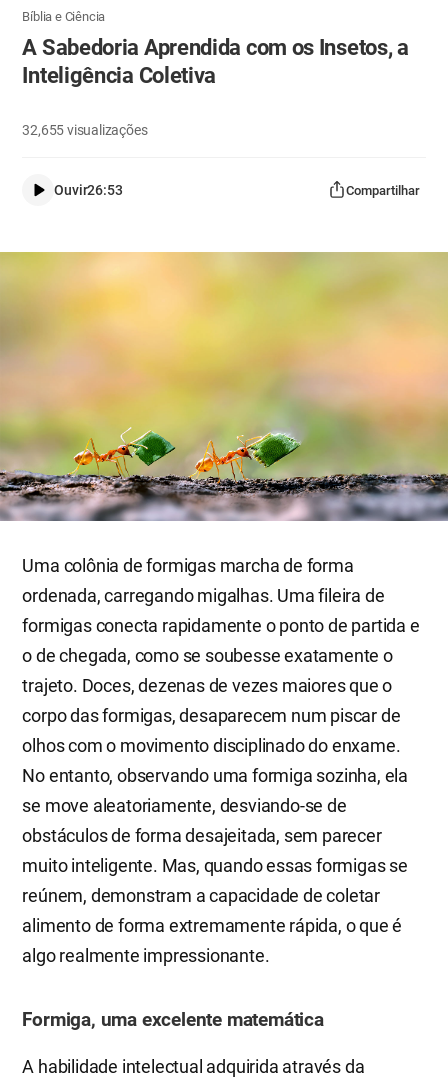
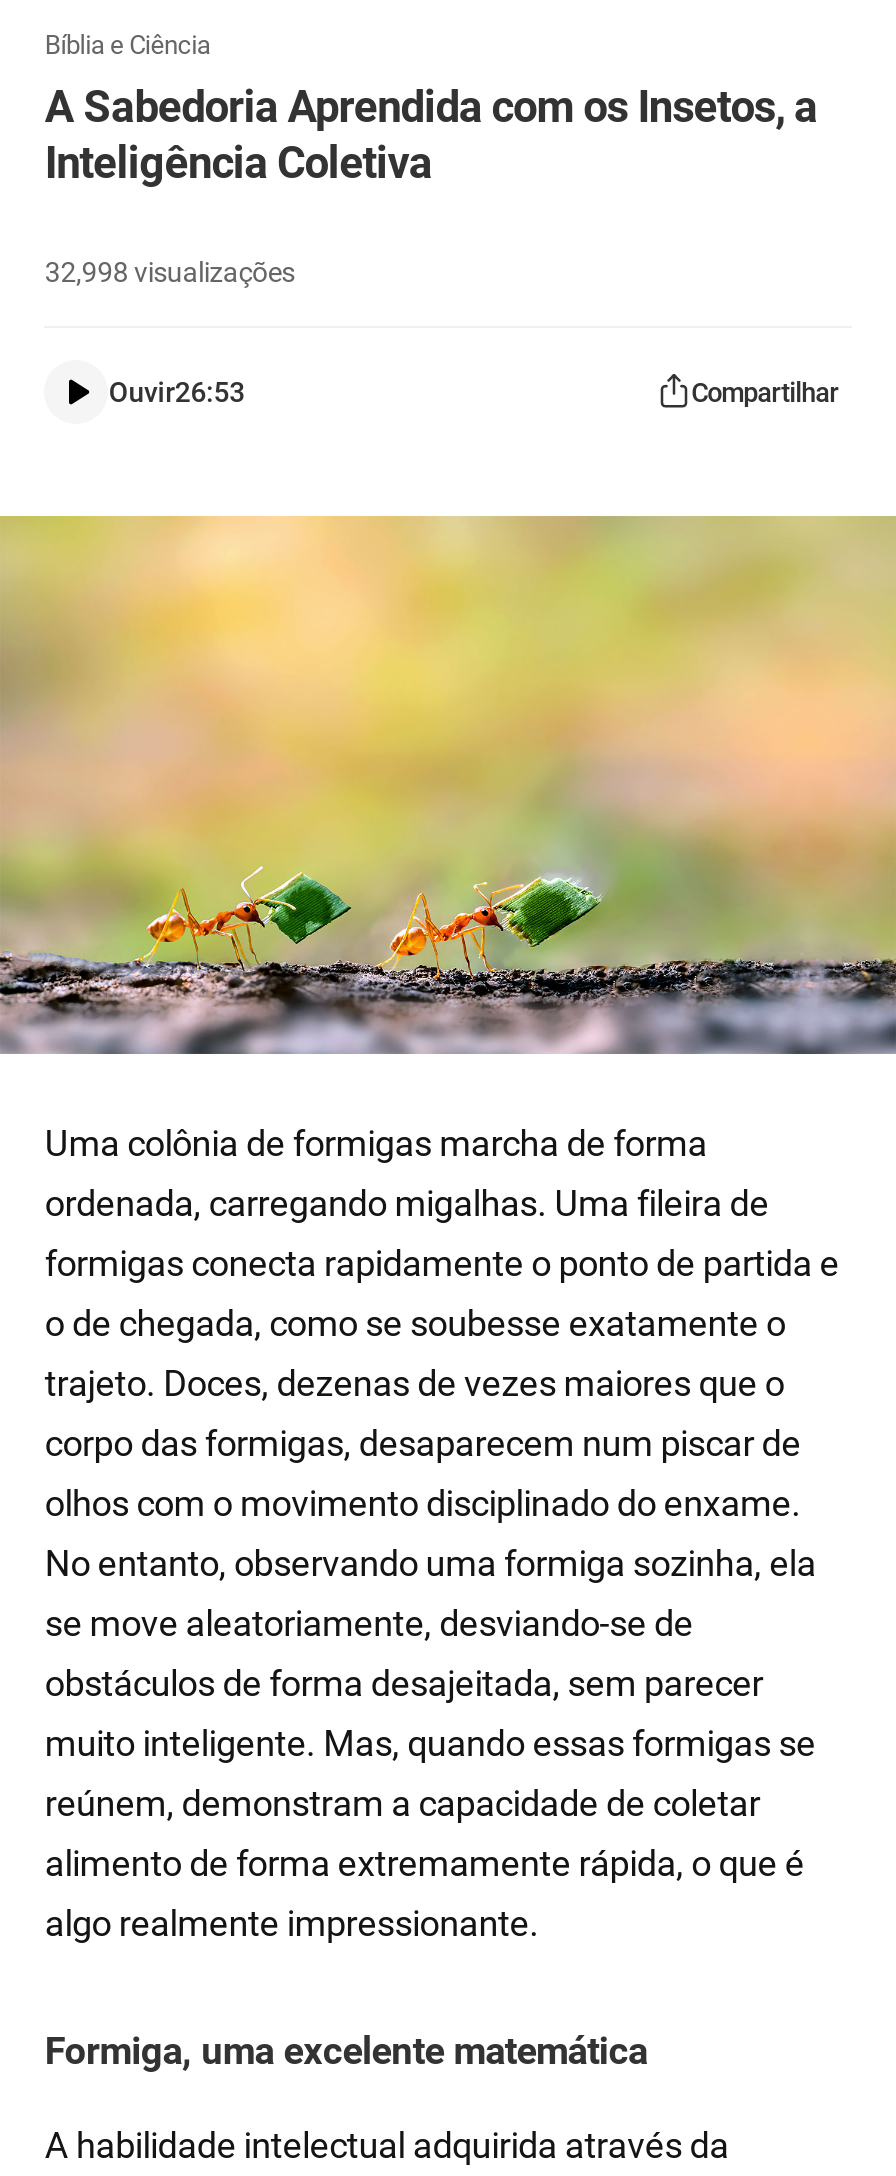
- 32,655 visualizações
+ 32,998 visualizações
